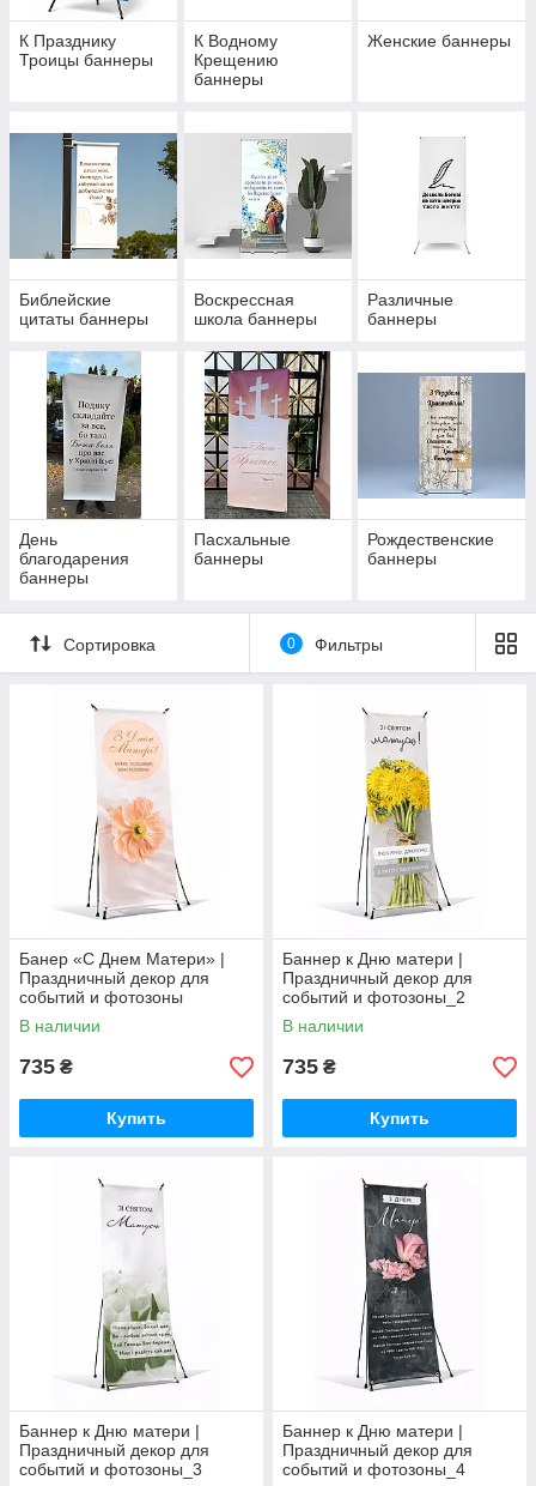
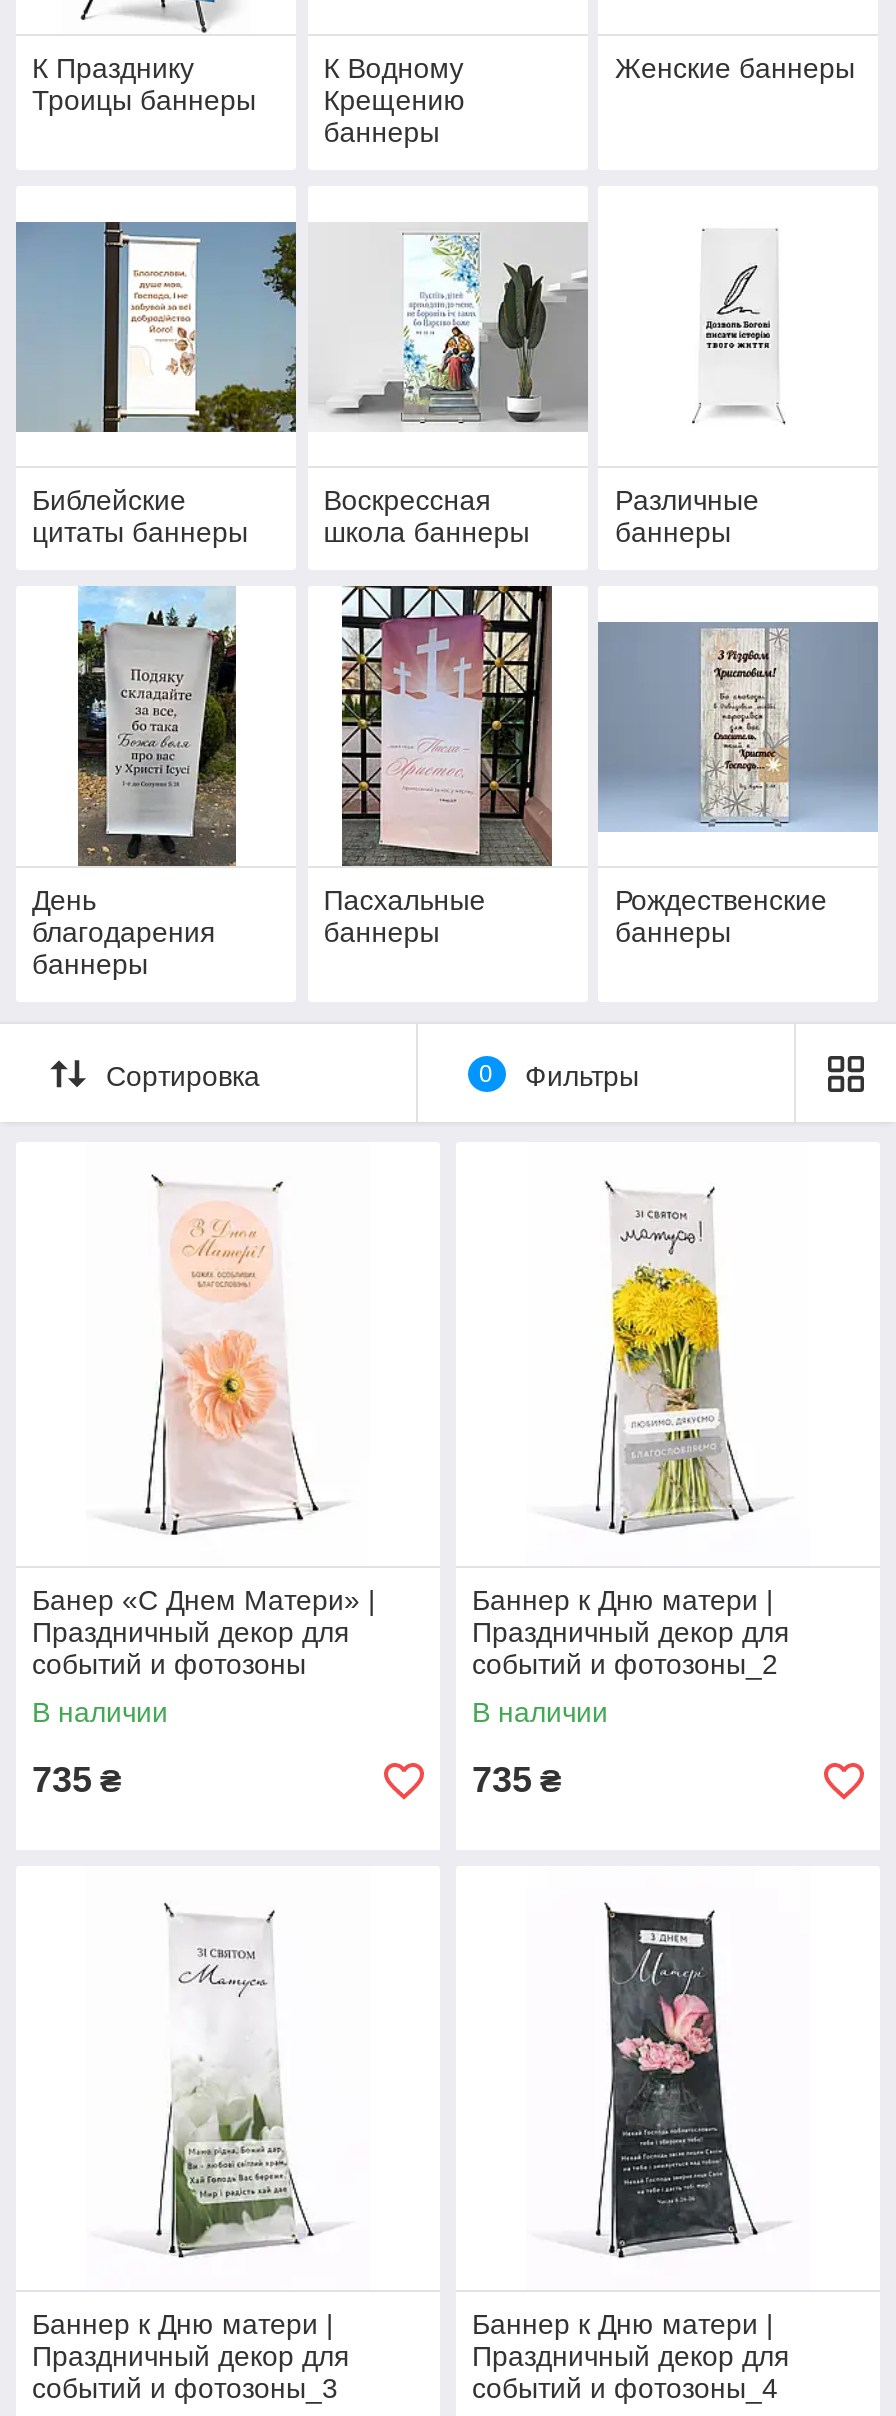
- Купить

- Купить
